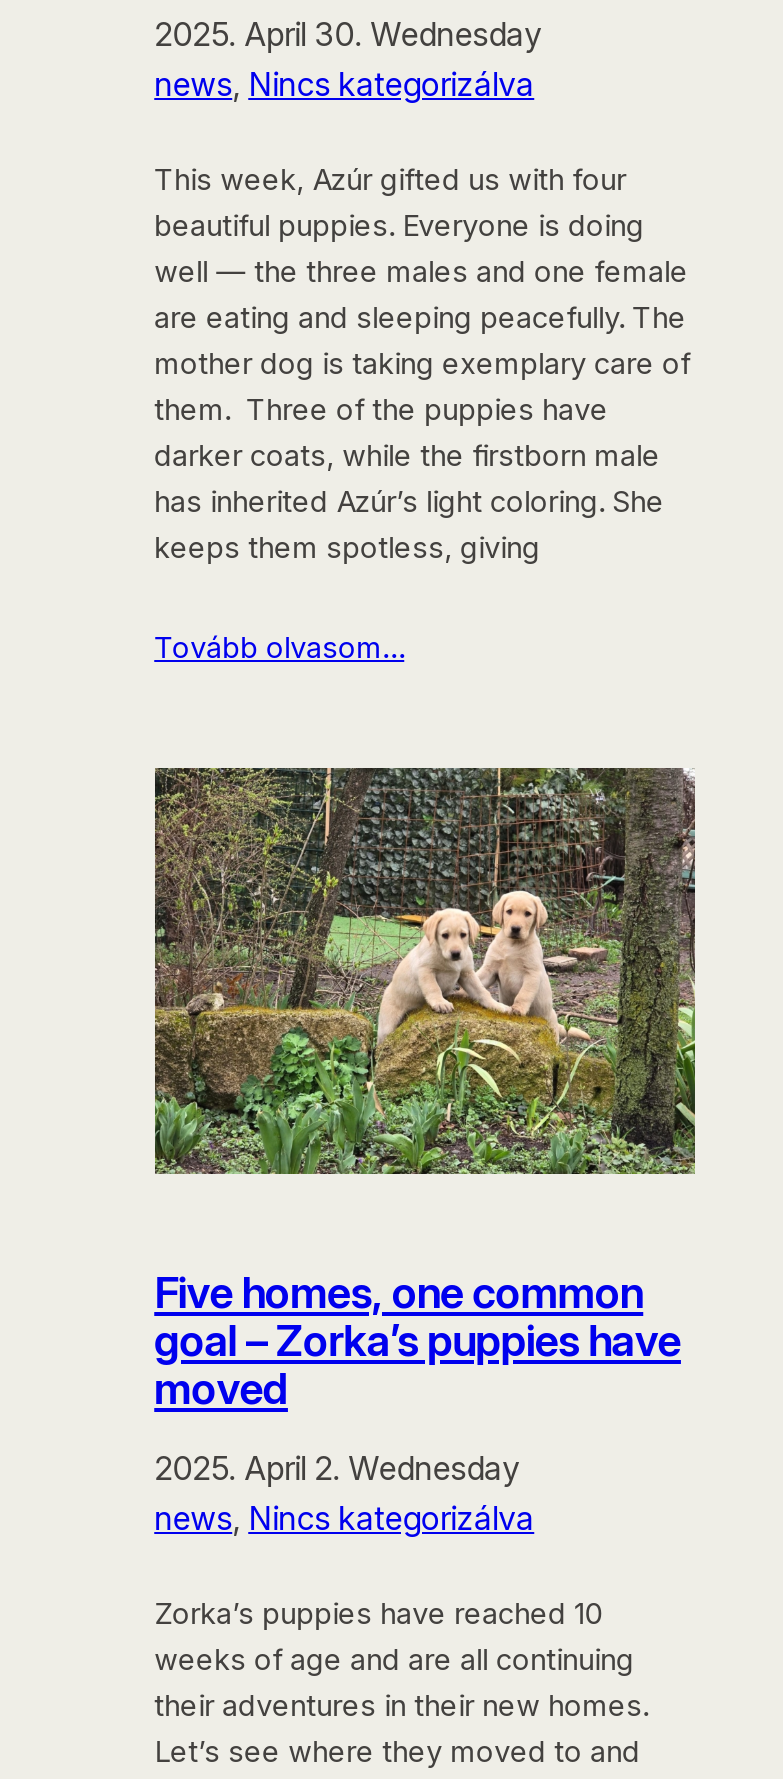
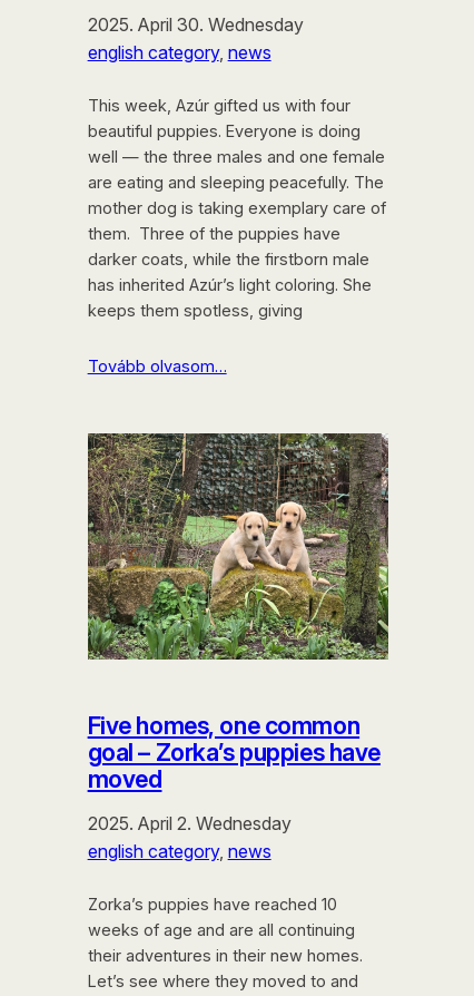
- news, Nincs kategorizálva
+ english category, news

- news, Nincs kategorizálva
+ english category, news
